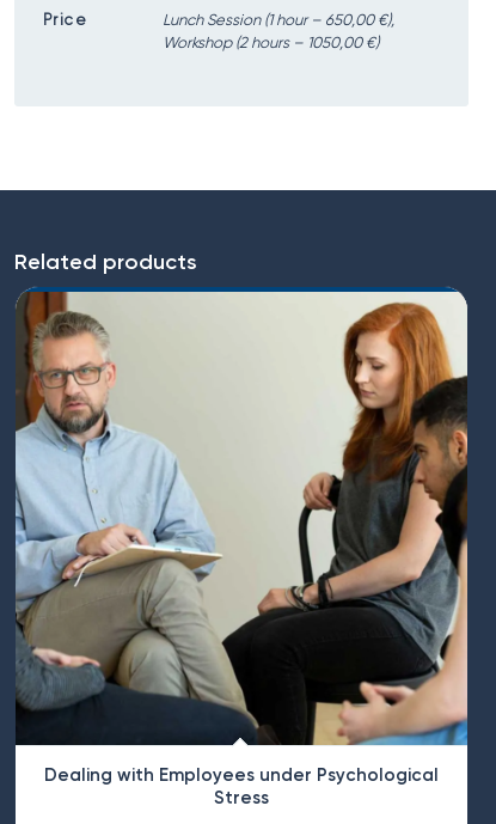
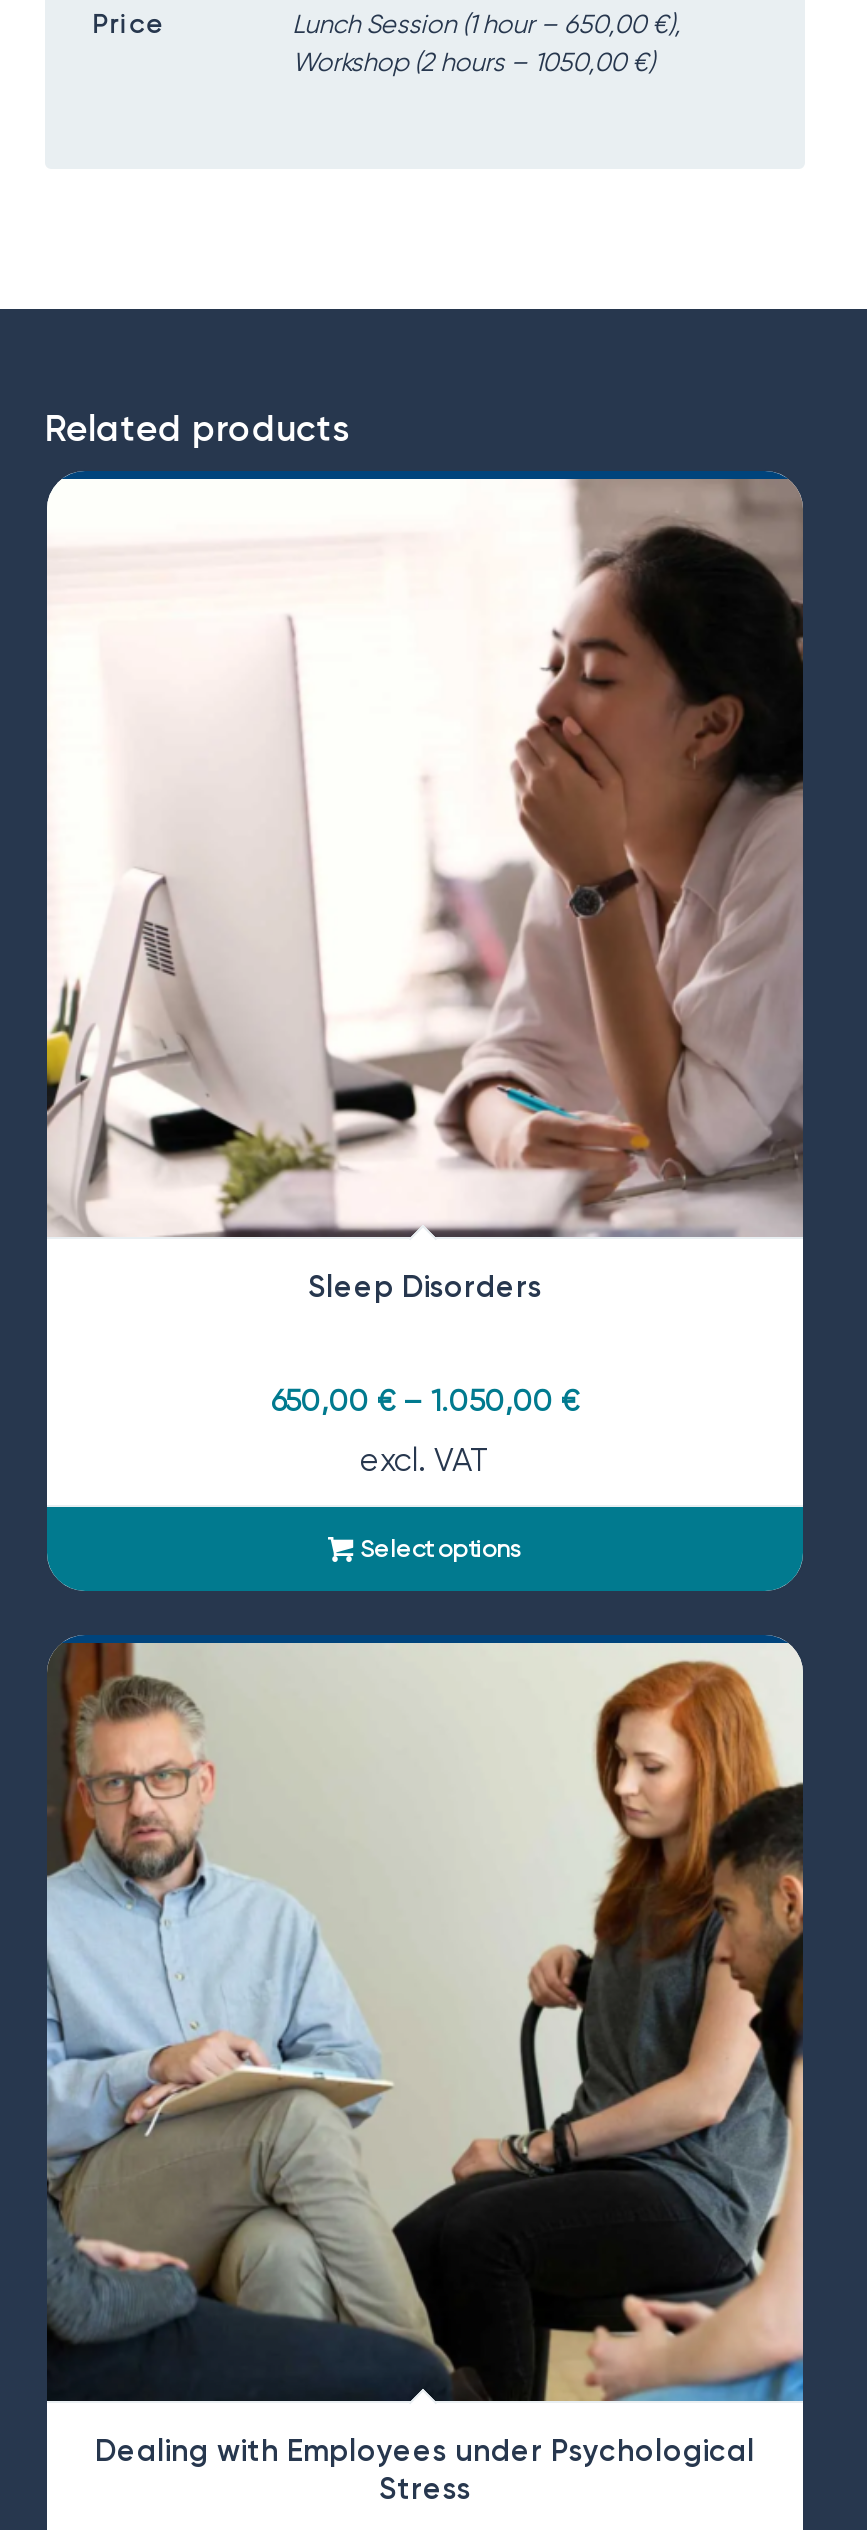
+ [image]
+ Sleep Disorders
+ 650,00 €– 1.050,00 €
+ excl. VAT
+ Select options
